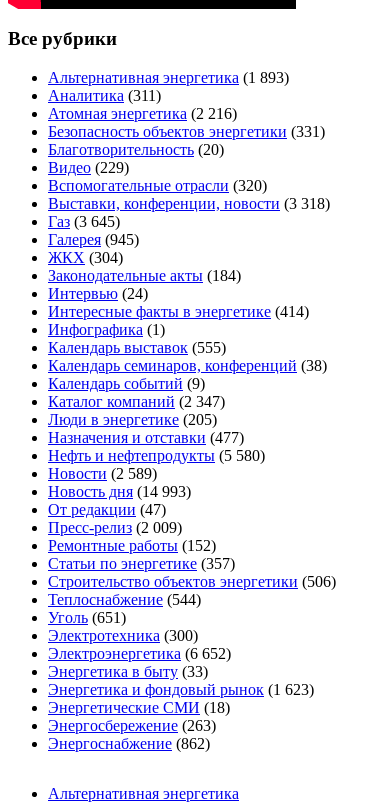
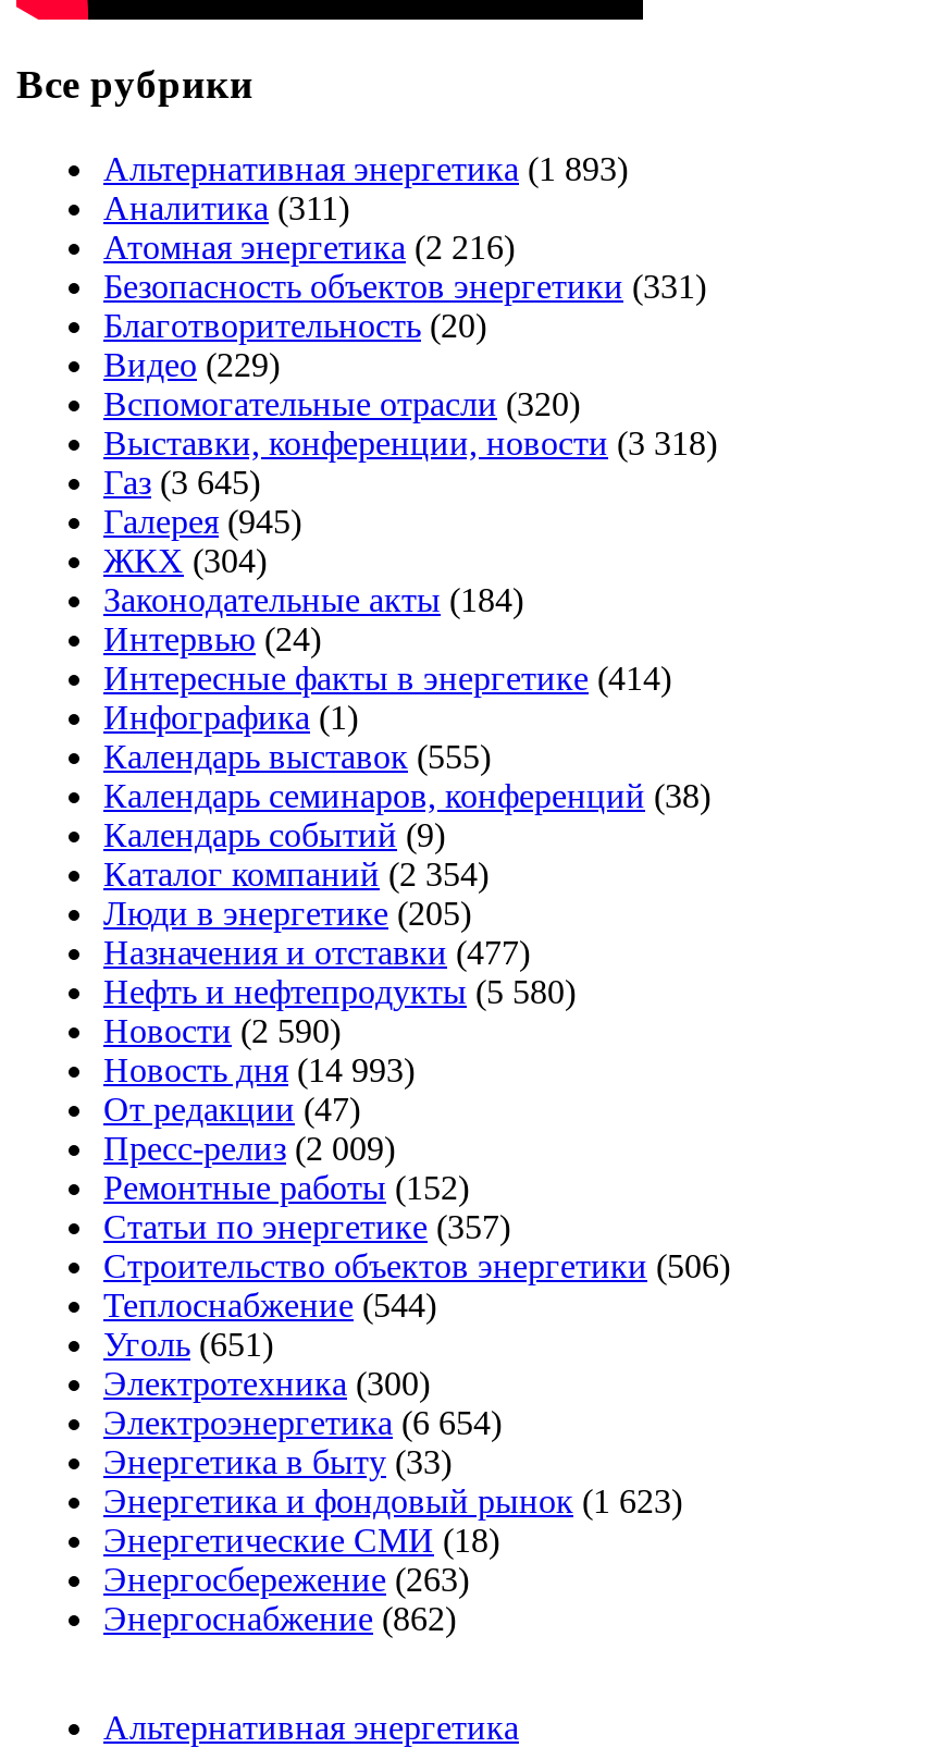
- Каталог компаний (2 347)
+ Каталог компаний (2 354)

- Новости (2 589)
+ Новости (2 590)

- Электроэнергетика (6 652)
+ Электроэнергетика (6 654)
